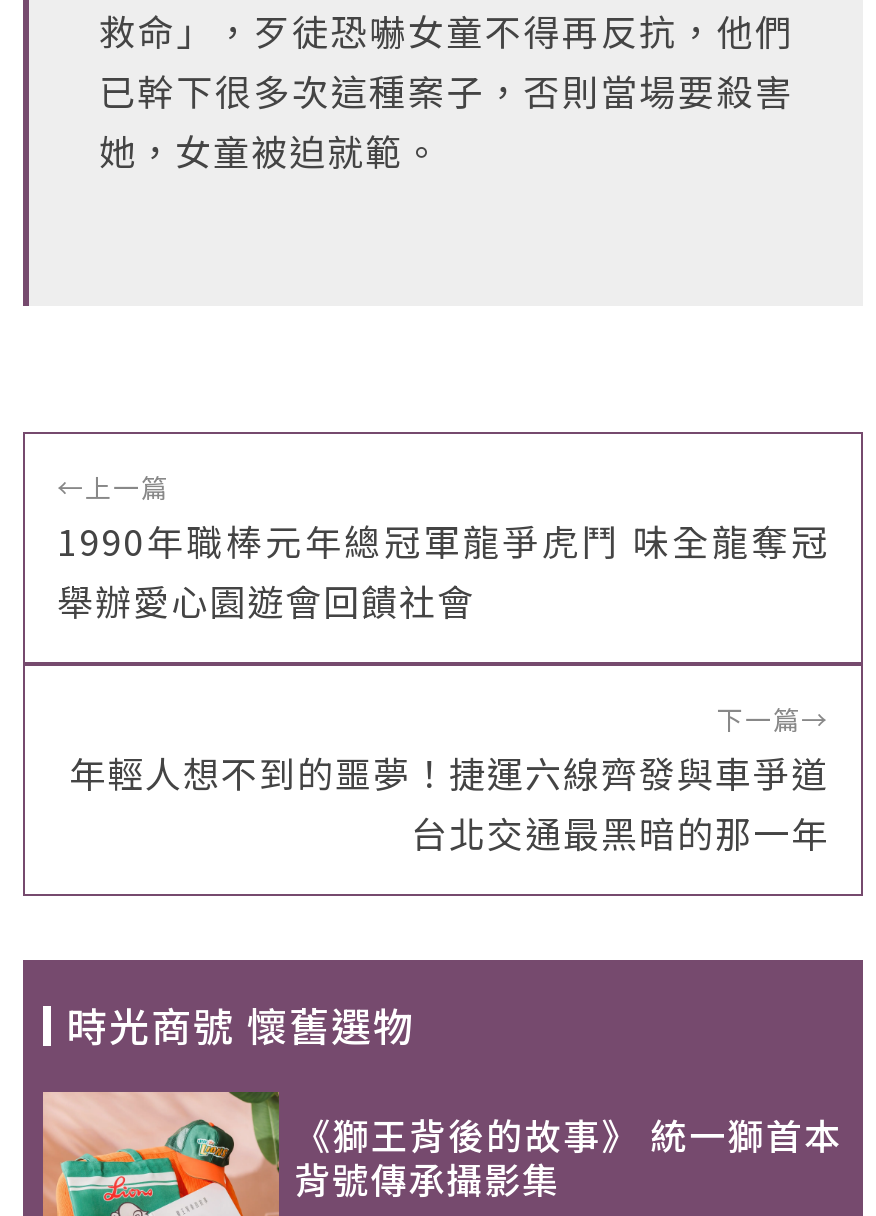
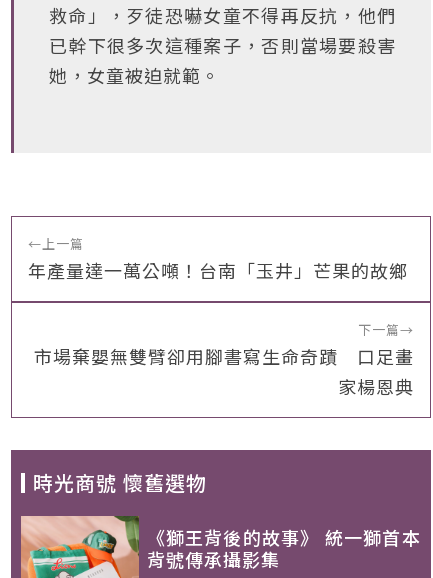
- 1990年職棒元年總冠軍龍爭虎鬥 味全龍奪冠
- 舉辦愛心園遊會回饋社會
+ 年產量達一萬公噸！台南「玉井」芒果的故鄉

- 年輕人想不到的噩夢！捷運六線齊發與車爭道
- 台北交通最黑暗的那一年
+ 市場棄嬰無雙臂卻用腳書寫生命奇蹟 口足畫
+ 家楊恩典
